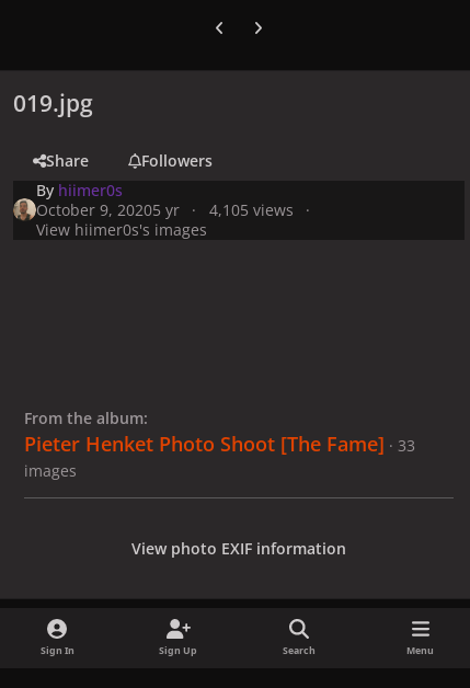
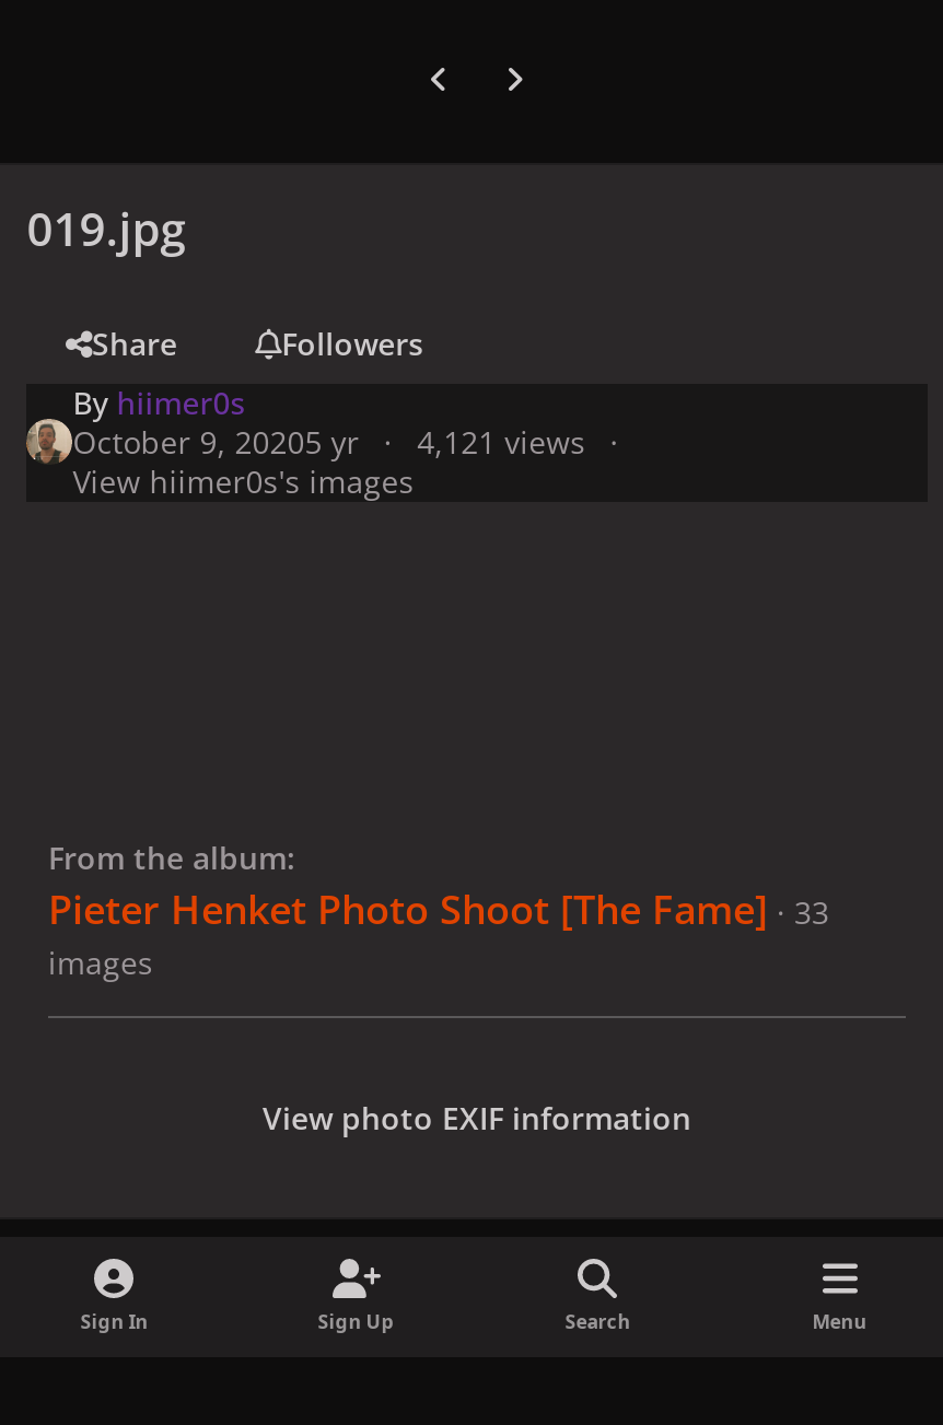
- October 9, 20205 yr 4,105 views
+ October 9, 20205 yr 4,121 views
